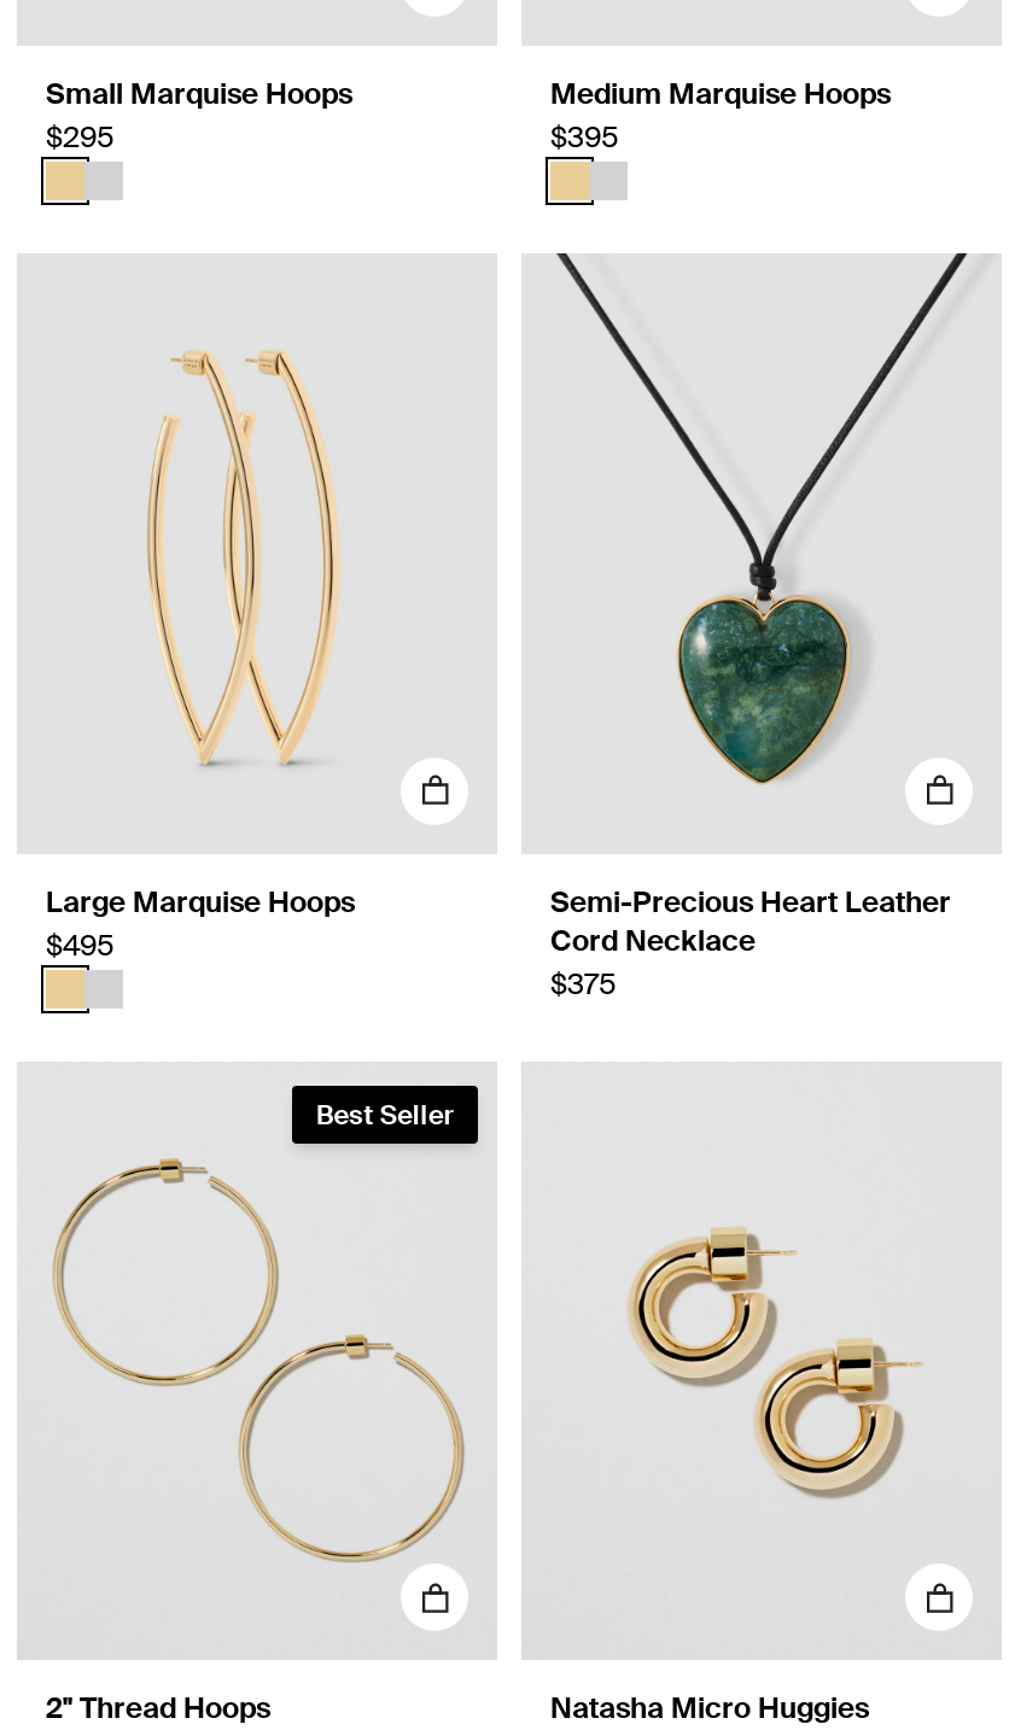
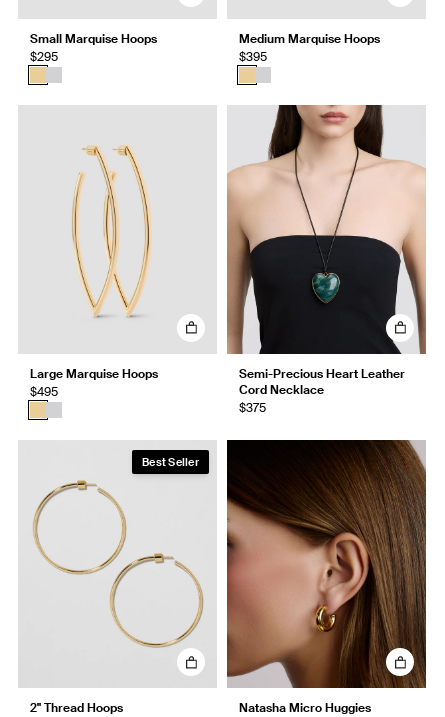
- [image]
+ [image]

- [image]
+ [image]
